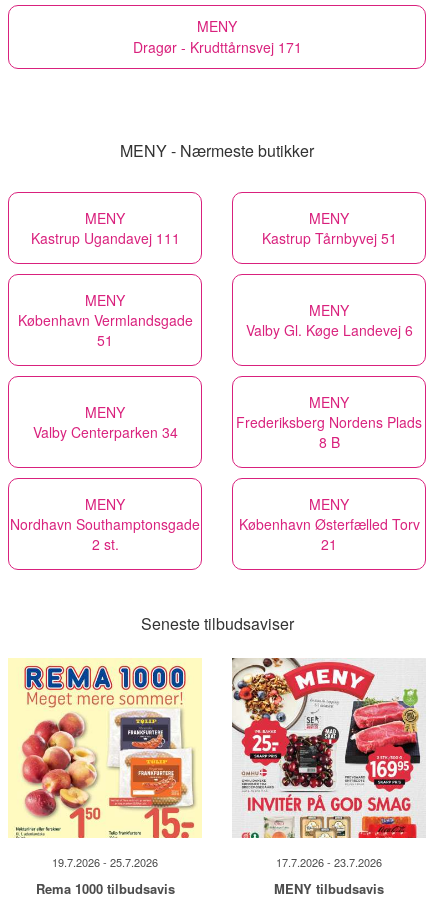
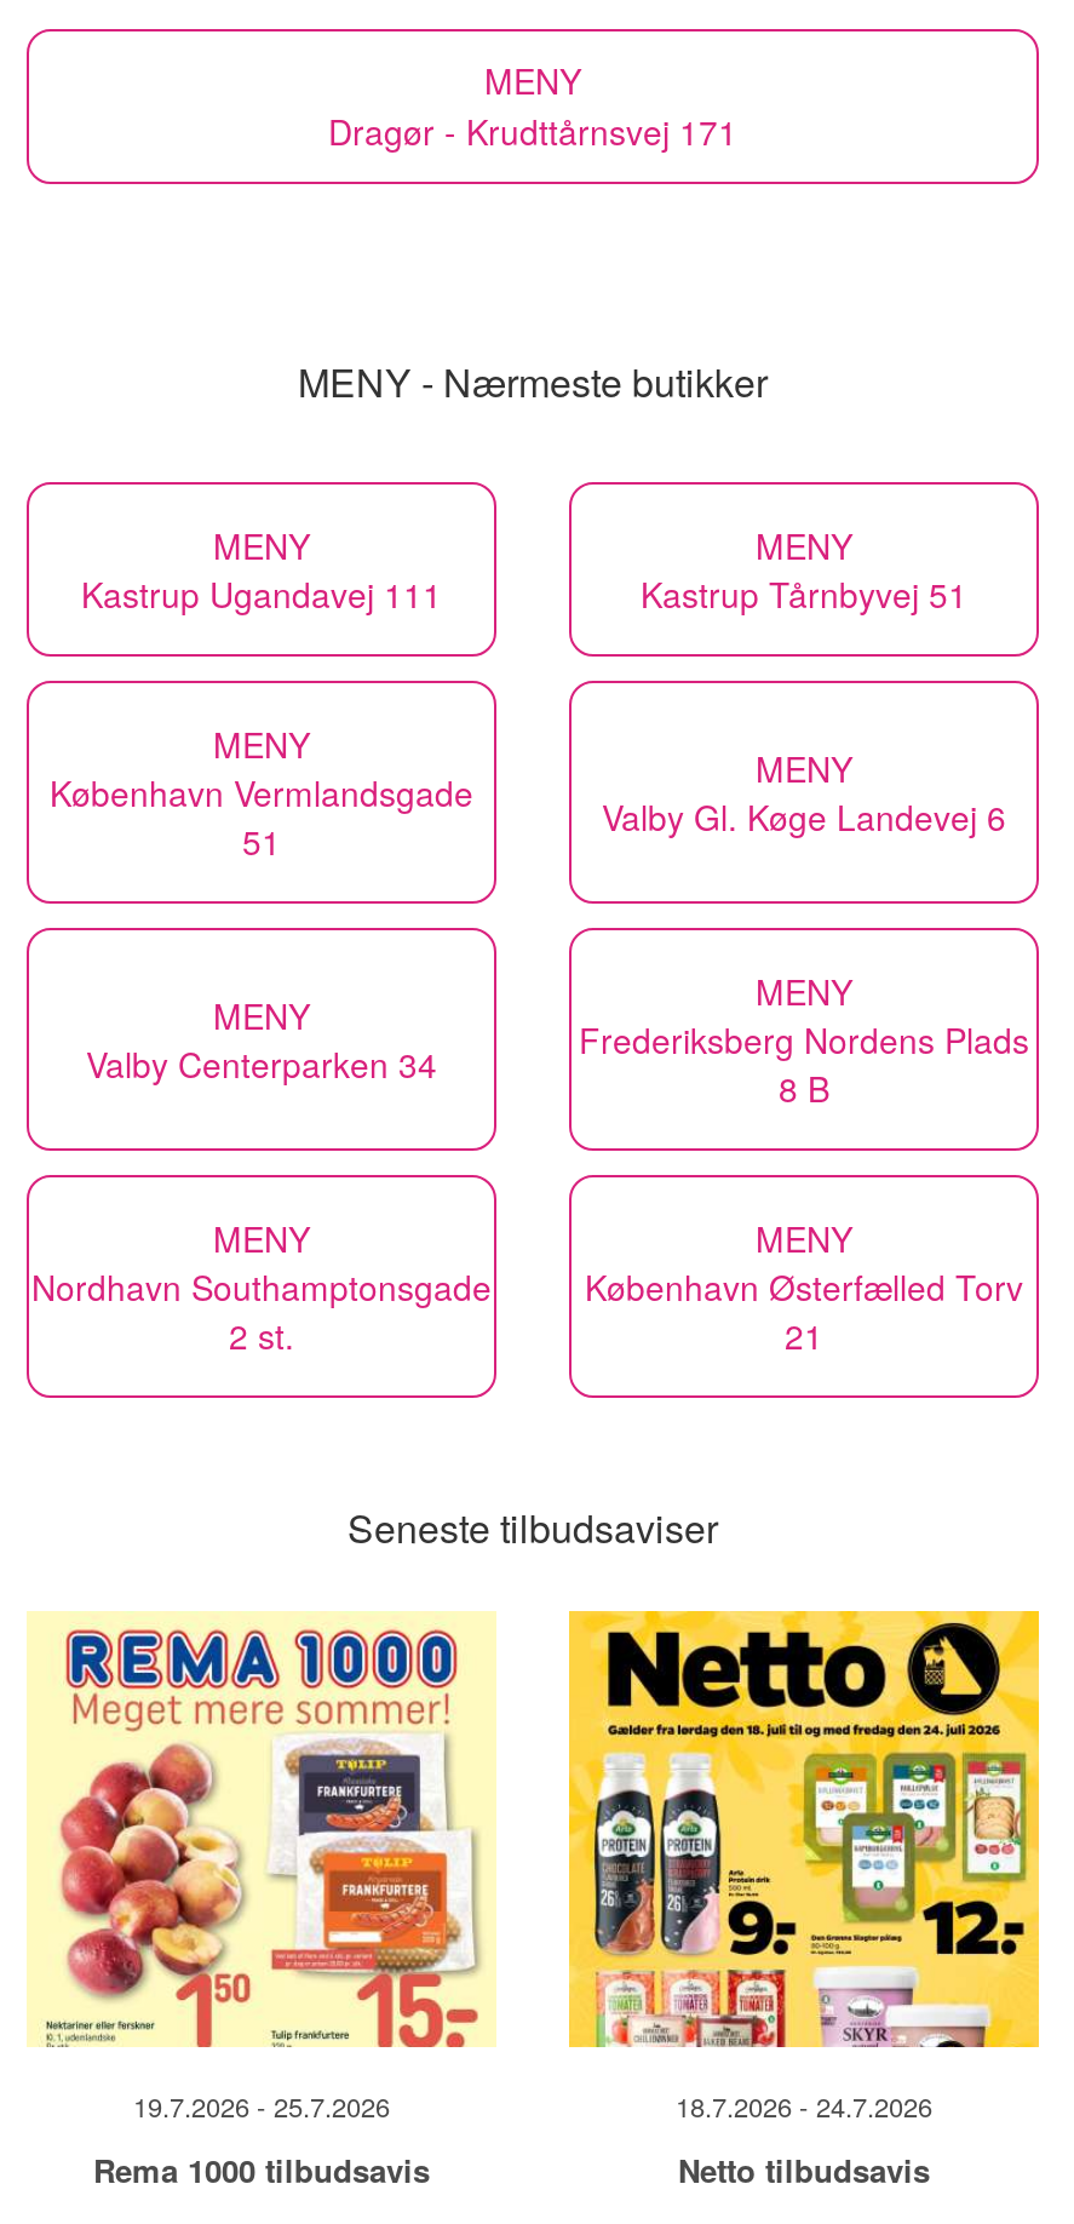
- [image]
- 17.7.2026 - 23.7.2026
+ [image]
+ 18.7.2026 - 24.7.2026

- MENY tilbudsavis
+ Netto tilbudsavis
